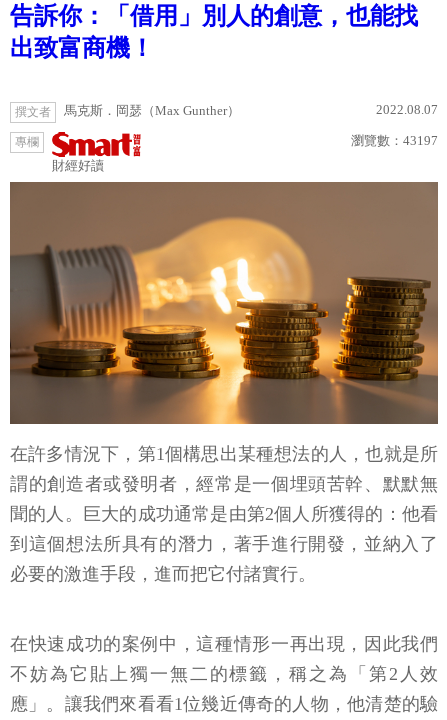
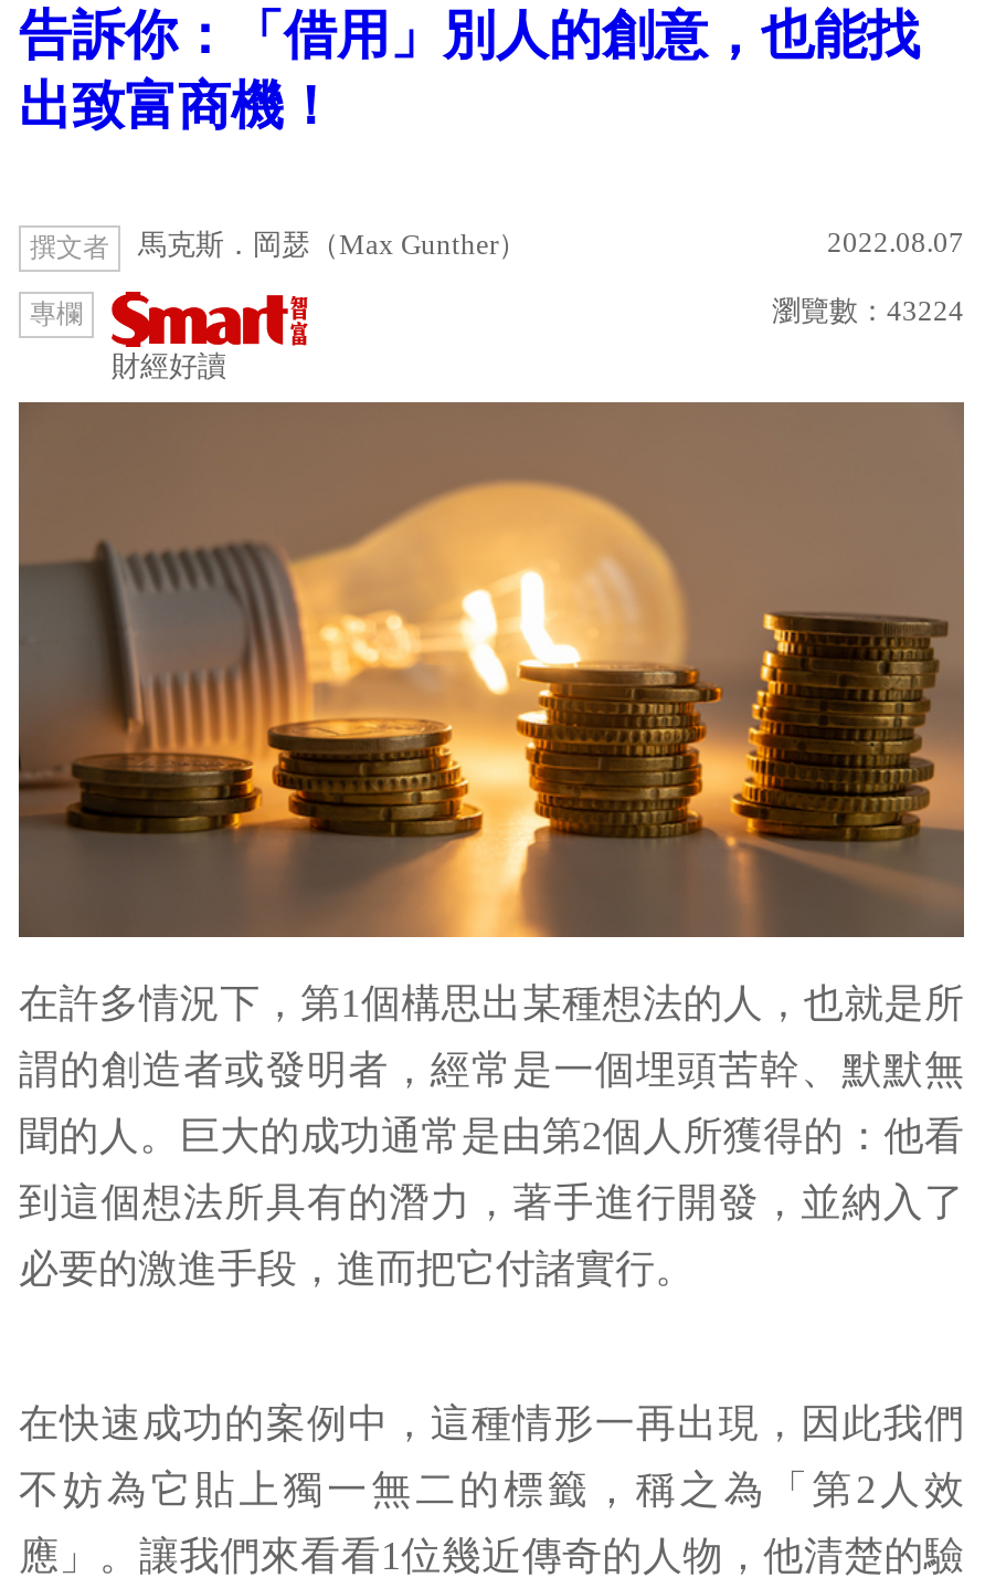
- 瀏覽數：43197
+ 瀏覽數：43224
